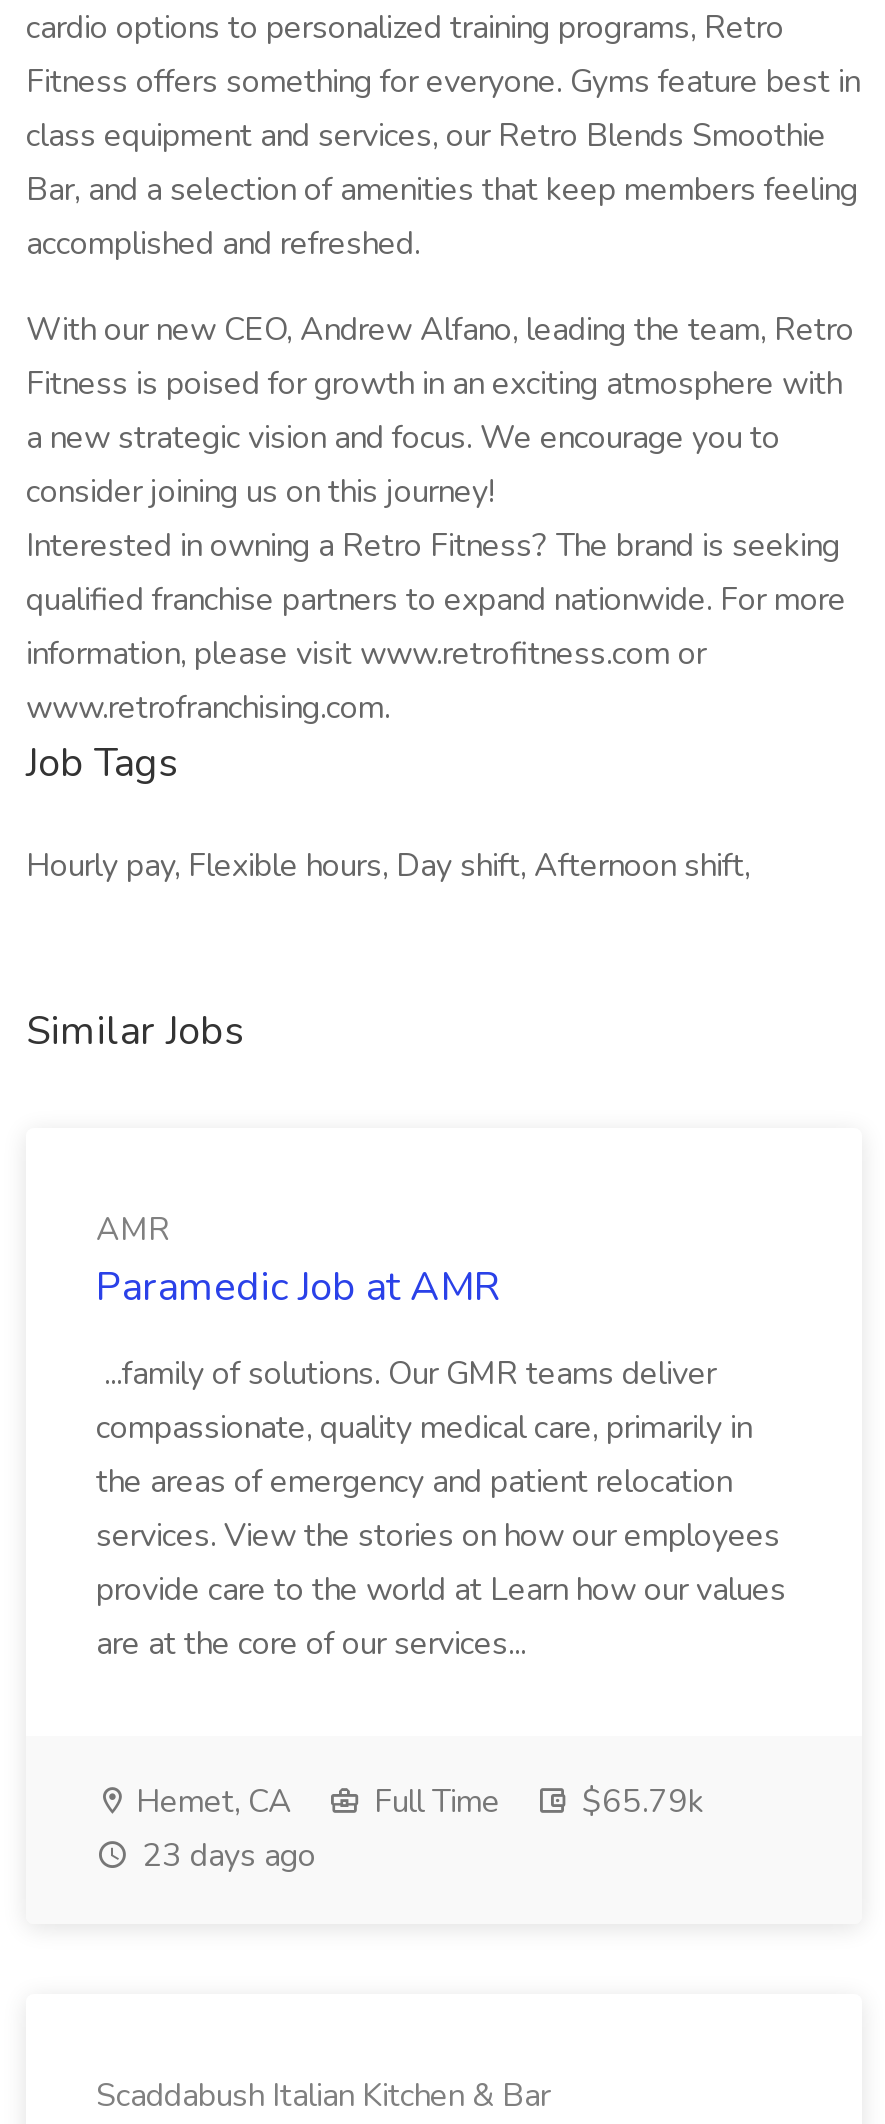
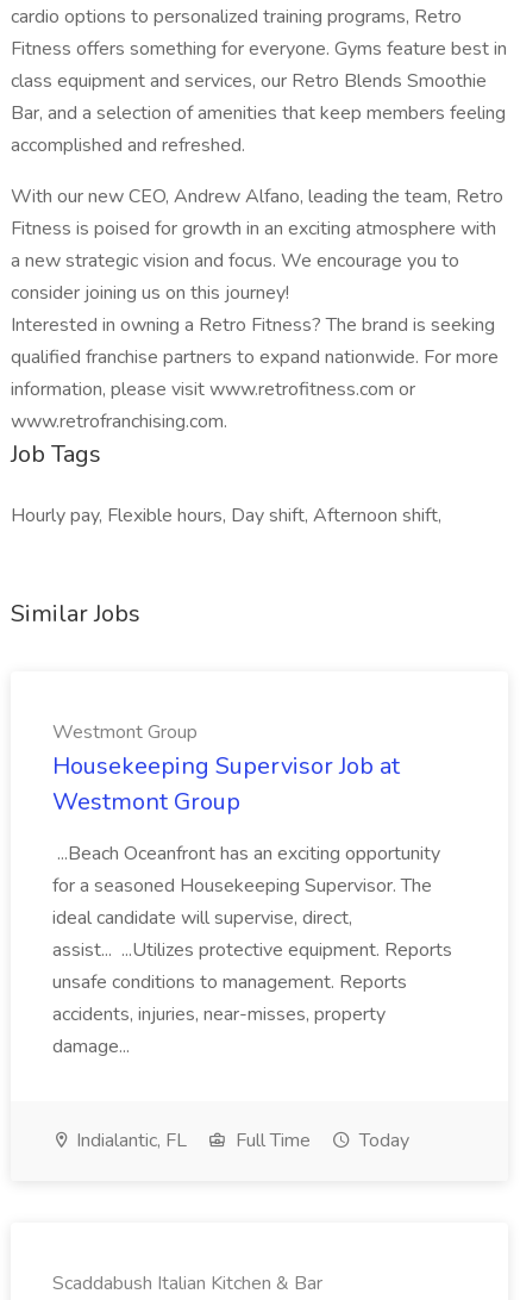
- AMR
- Paramedic Job at AMR
+ Westmont Group
+ Housekeeping Supervisor Job at
+ Westmont Group

- ...family of solutions. Our GMR teams deliver
- compassionate, quality medical care, primarily in
- the areas of emergency and patient relocation
- services. View the stories on how our employees
- provide care to the world at Learn how our values
- are at the core of our services...
+ ...Beach Oceanfront has an exciting opportunity
+ for a seasoned Housekeeping Supervisor. The
+ ideal candidate will supervise, direct,
+ assist... ...Utilizes protective equipment. Reports
+ unsafe conditions to management. Reports
+ accidents, injuries, near-misses, property
+ damage...

- Hemet, CA
+ Indialantic, FL

- $65.79k
- 23 days ago
+ Today

moved down: Full Time
